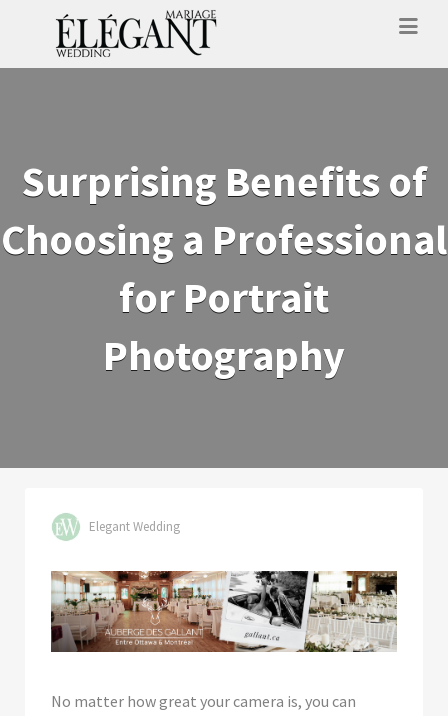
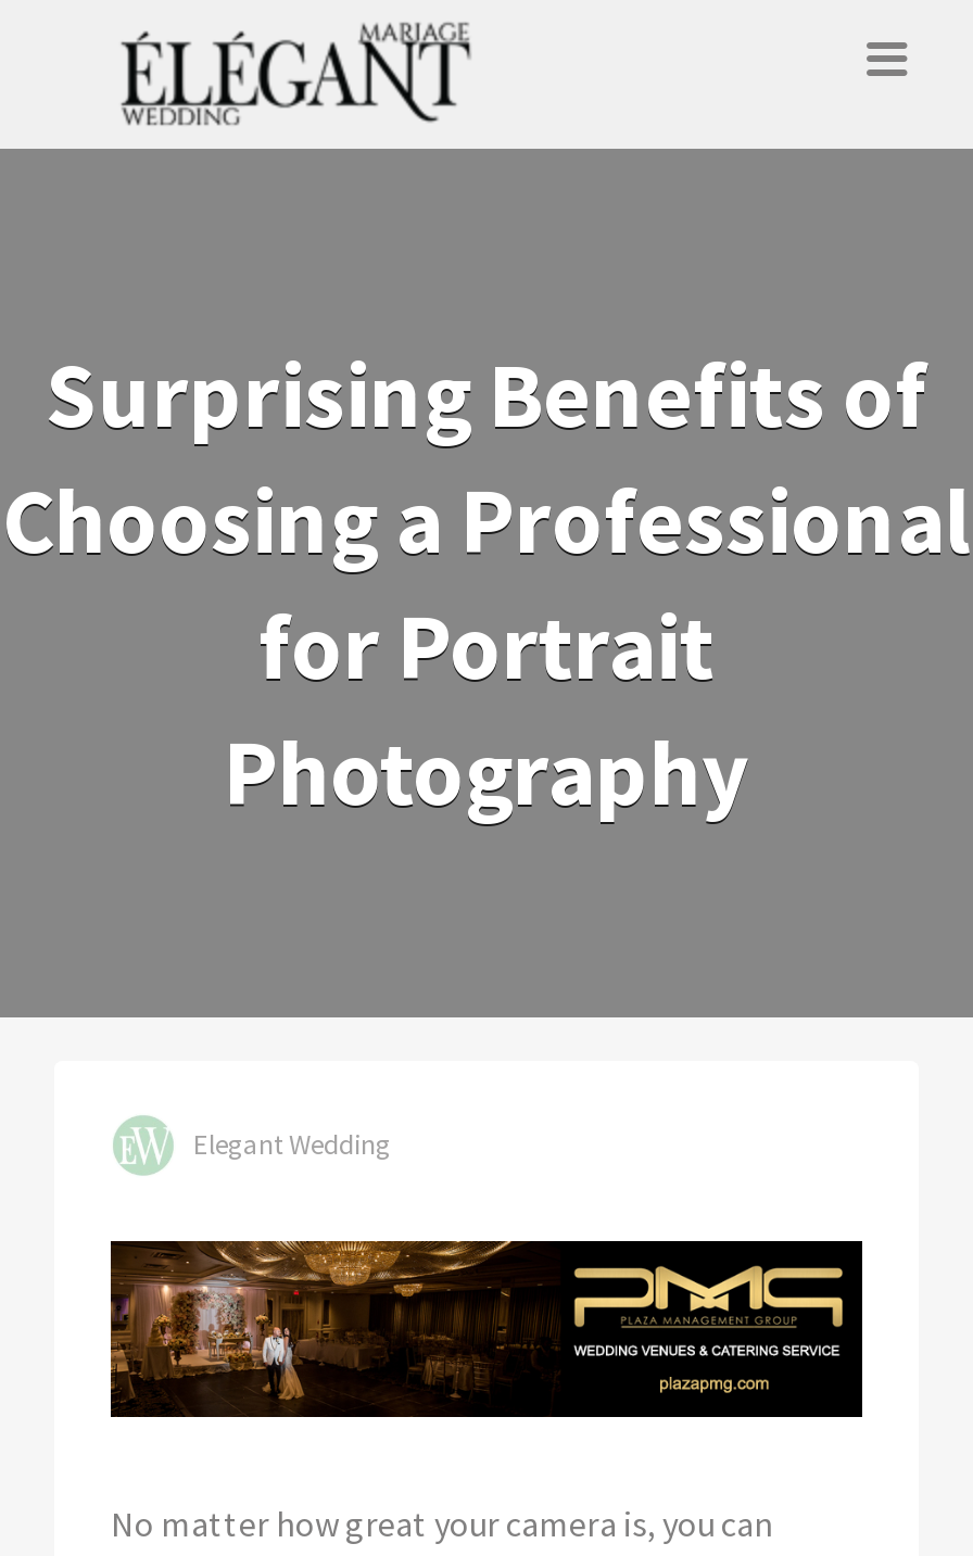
- [image]
+ [image]
